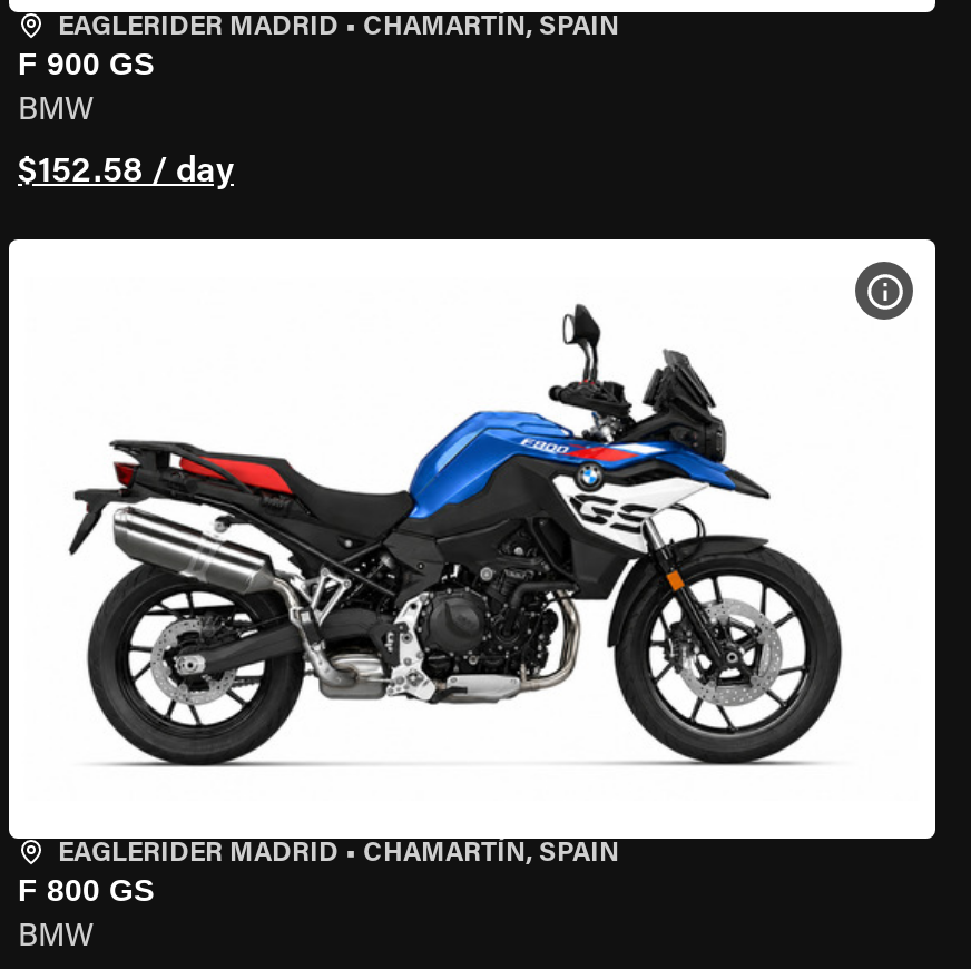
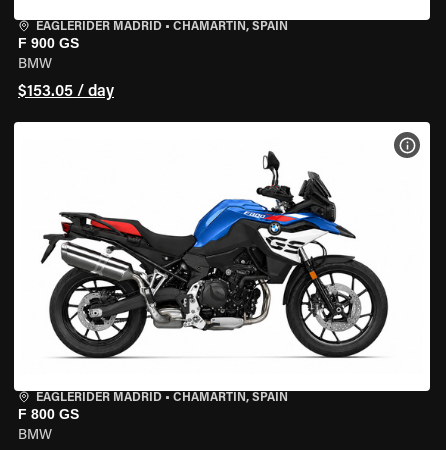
- $152.58 / day
+ $153.05 / day
